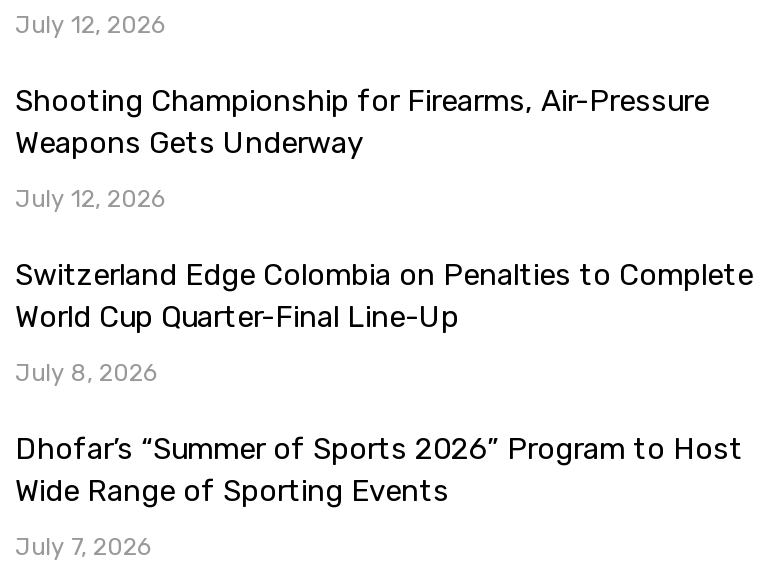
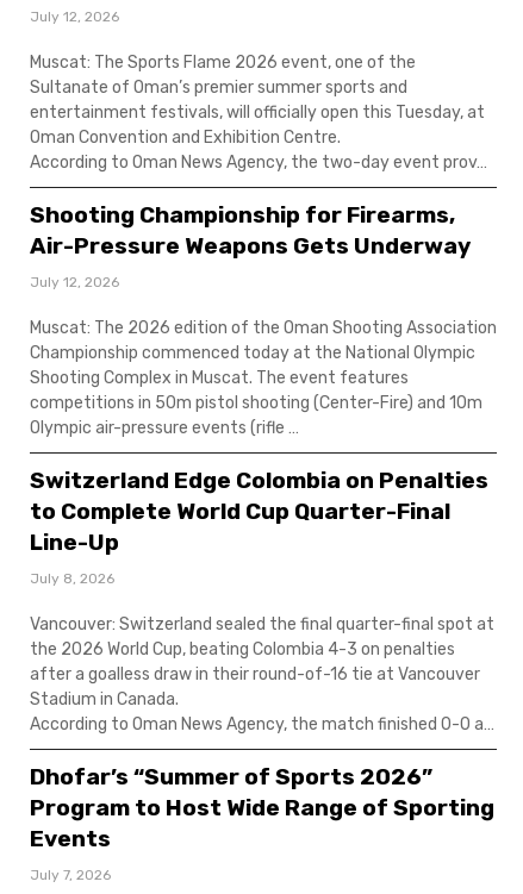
- Shooting Championship for Firearms, Air-Pressure
- Weapons Gets Underway
+ Muscat: The Sports Flame 2026 event, one of the
+ Sultanate of Oman’s premier summer sports and
+ entertainment festivals, will officially open this Tuesday, at
+ Oman Convention and Exhibition Centre.
+ According to Oman News Agency, the two-day event prov…
+ Shooting Championship for Firearms,
+ Air-Pressure Weapons Gets Underway

- Switzerland Edge Colombia on Penalties to Complete
- World Cup Quarter-Final Line-Up
+ Muscat: The 2026 edition of the Oman Shooting Association
+ Championship commenced today at the National Olympic
+ Shooting Complex in Muscat. The event features
+ competitions in 50m pistol shooting (Center-Fire) and 10m
+ Olympic air-pressure events (rifle …
+ Switzerland Edge Colombia on Penalties
+ to Complete World Cup Quarter-Final
+ Line-Up

- Dhofar’s “Summer of Sports 2026” Program to Host
- Wide Range of Sporting Events
+ Vancouver: Switzerland sealed the final quarter-final spot at
+ the 2026 World Cup, beating Colombia 4-3 on penalties
+ after a goalless draw in their round-of-16 tie at Vancouver
+ Stadium in Canada.
+ According to Oman News Agency, the match finished 0-0 a…
+ Dhofar’s “Summer of Sports 2026”
+ Program to Host Wide Range of Sporting
+ Events
